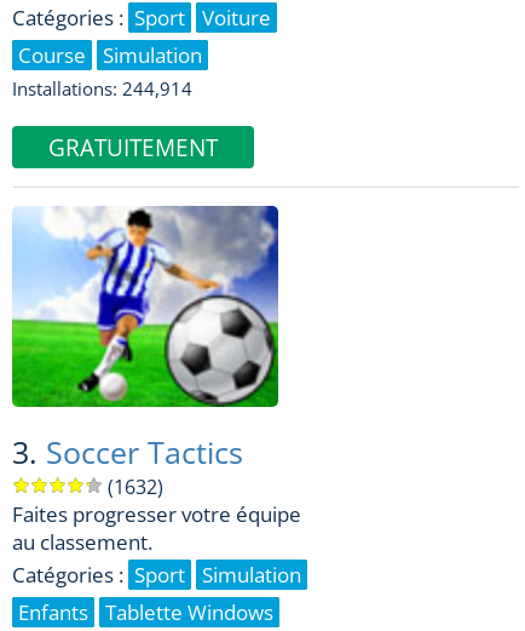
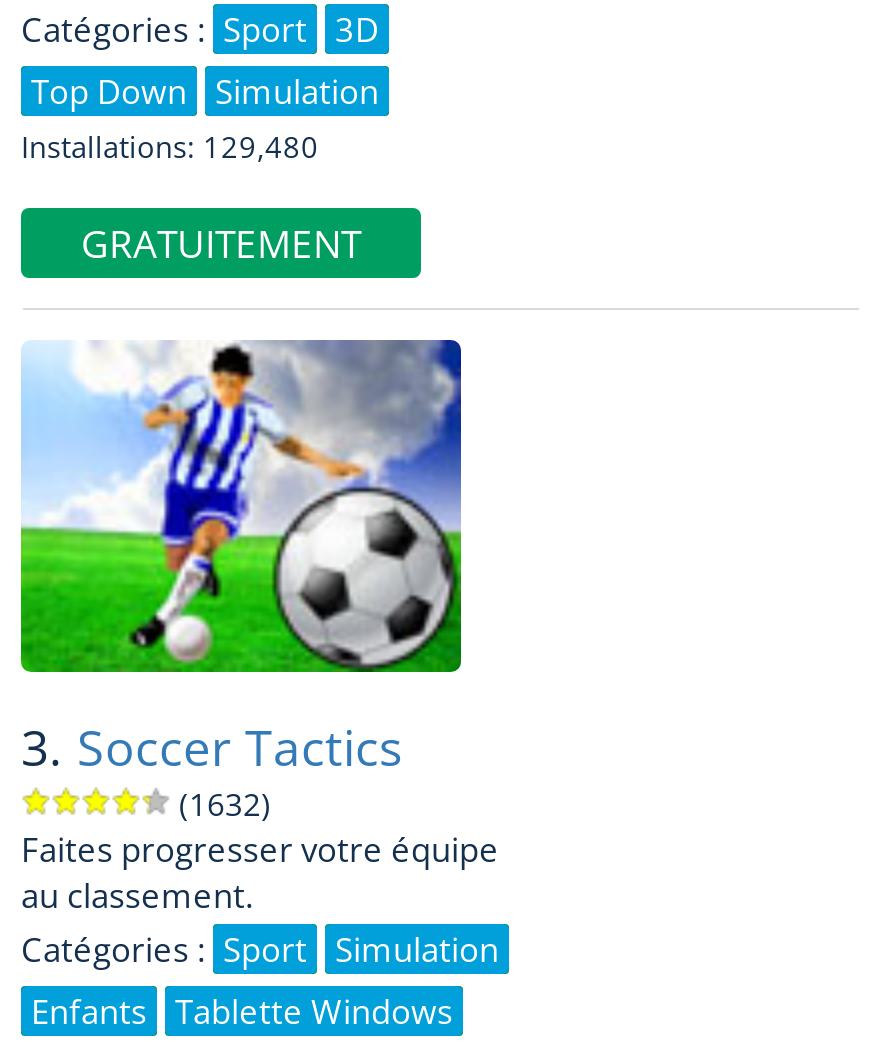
- Voiture
- Course
+ 3D
+ Top Down

- Installations: 244,914
+ Installations: 129,480
